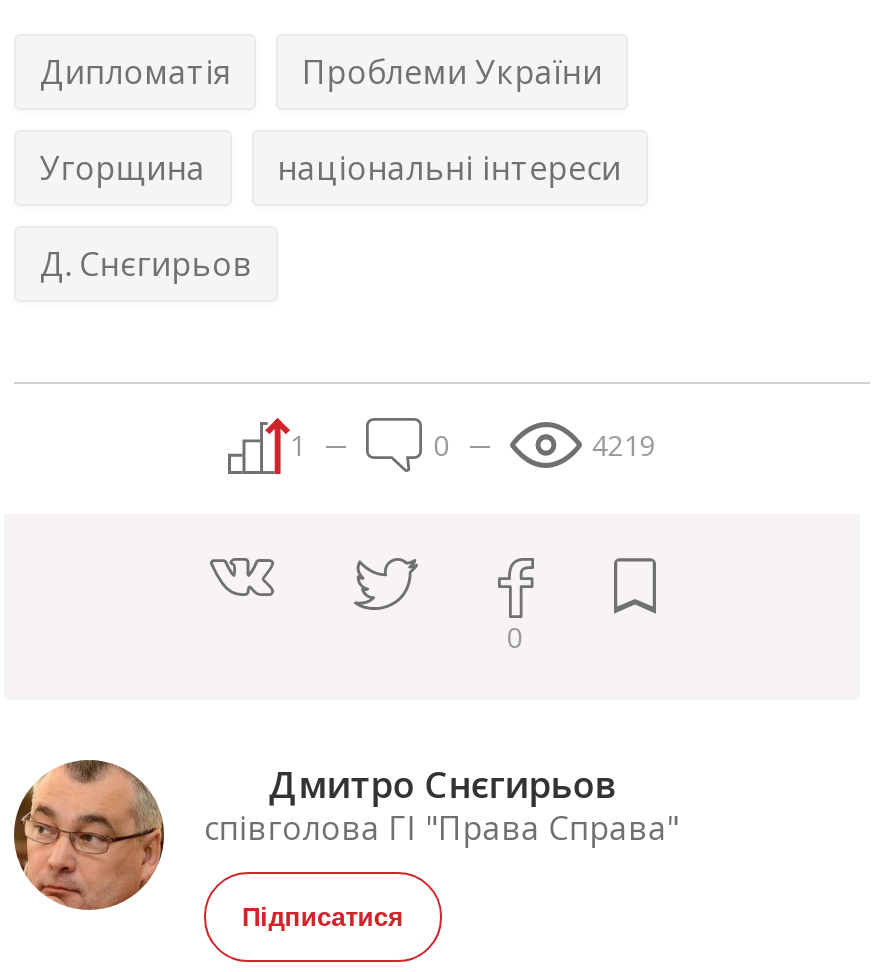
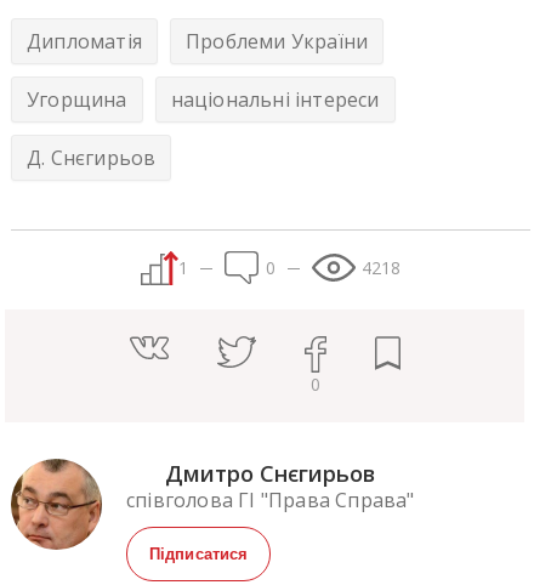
- 4219
+ 4218
